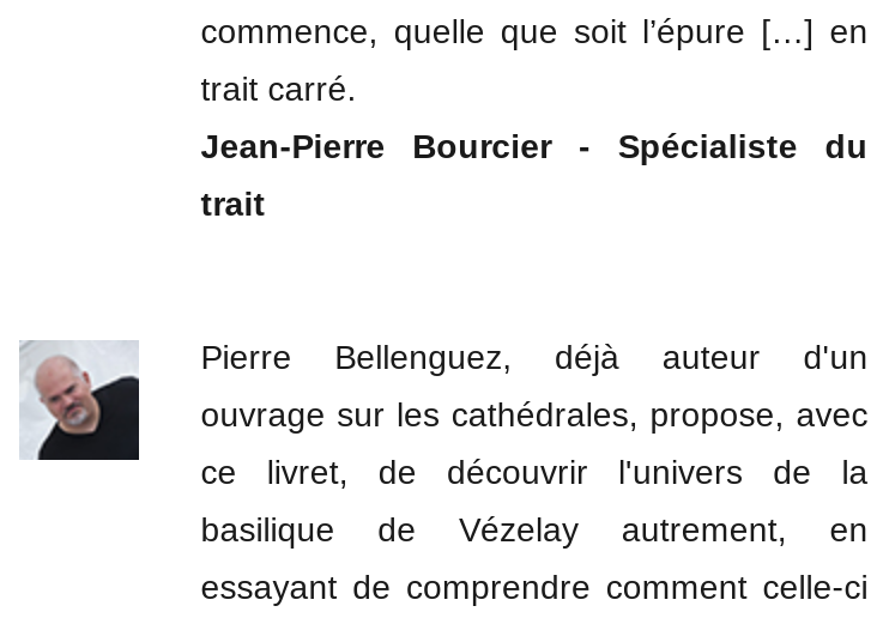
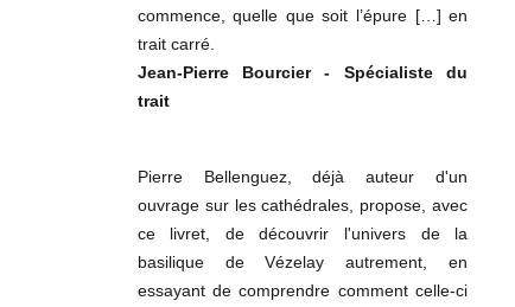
- [image]
